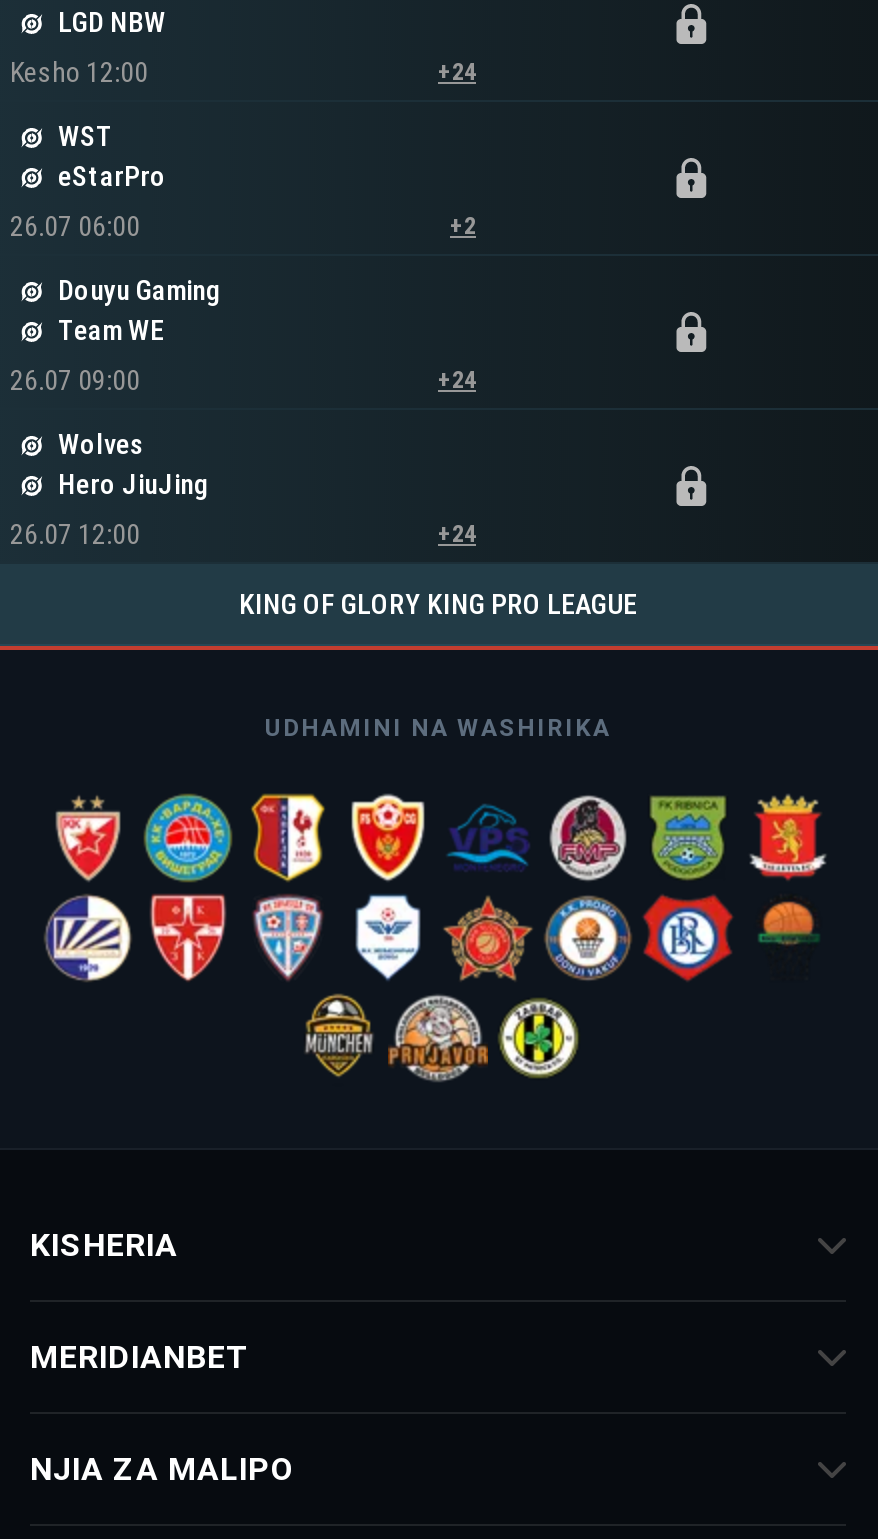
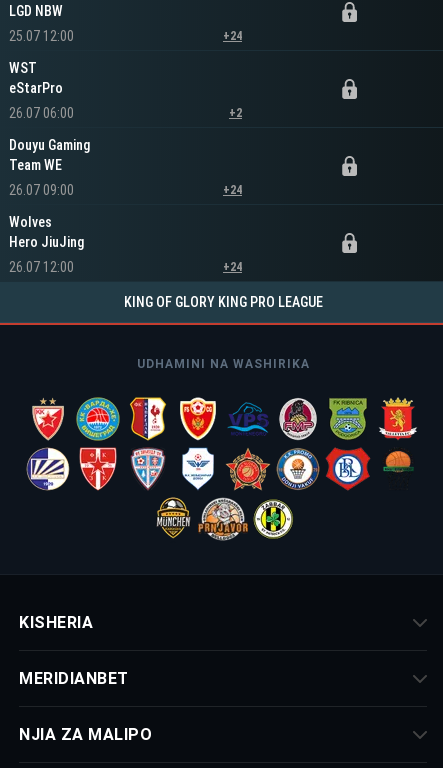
- Kesho 12:00
+ 25.07 12:00
